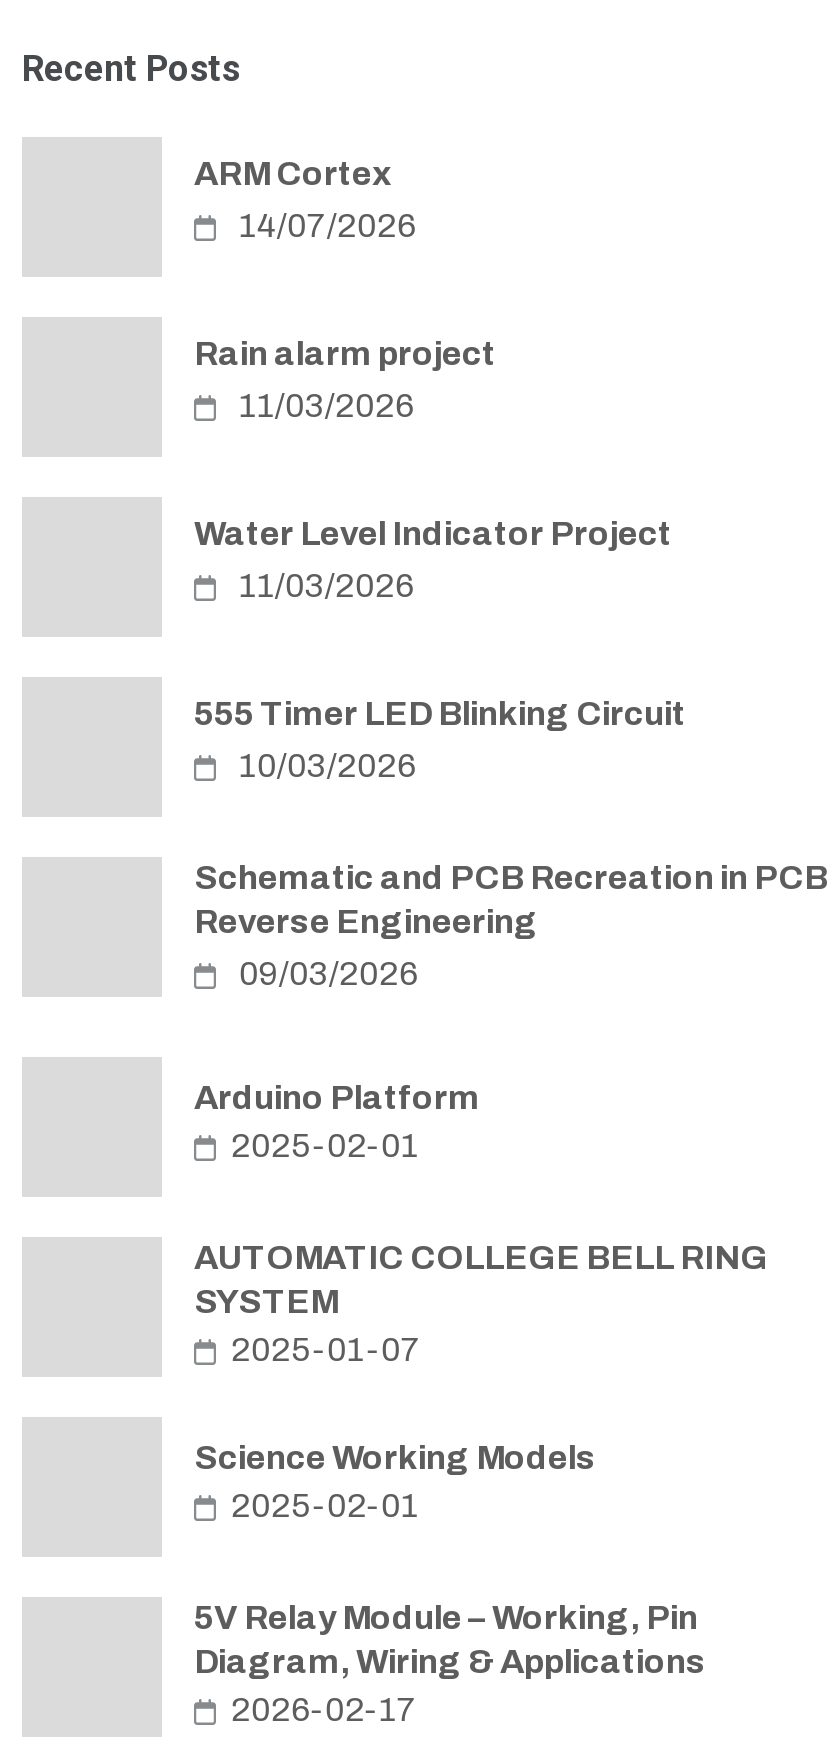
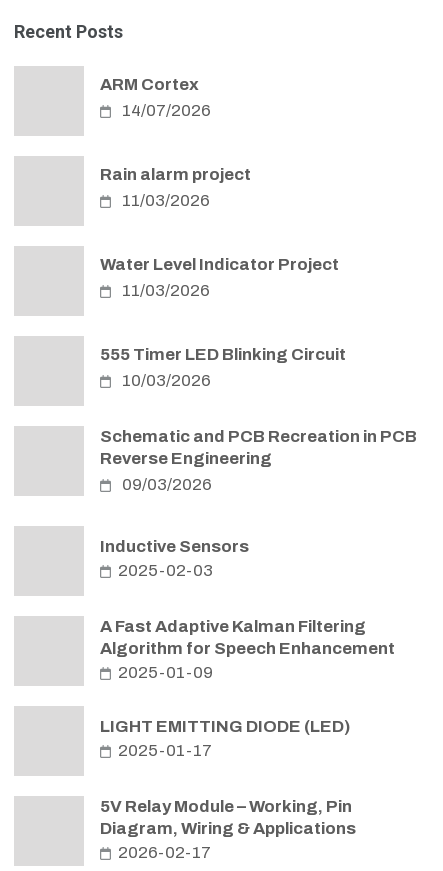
- Arduino Platform
- 2025-02-01
+ Inductive Sensors
+ 2025-02-03

- AUTOMATIC COLLEGE BELL RING
- SYSTEM
- 2025-01-07
+ A Fast Adaptive Kalman Filtering
+ Algorithm for Speech Enhancement
+ 2025-01-09

- Science Working Models
- 2025-02-01
+ LIGHT EMITTING DIODE (LED)
+ 2025-01-17
